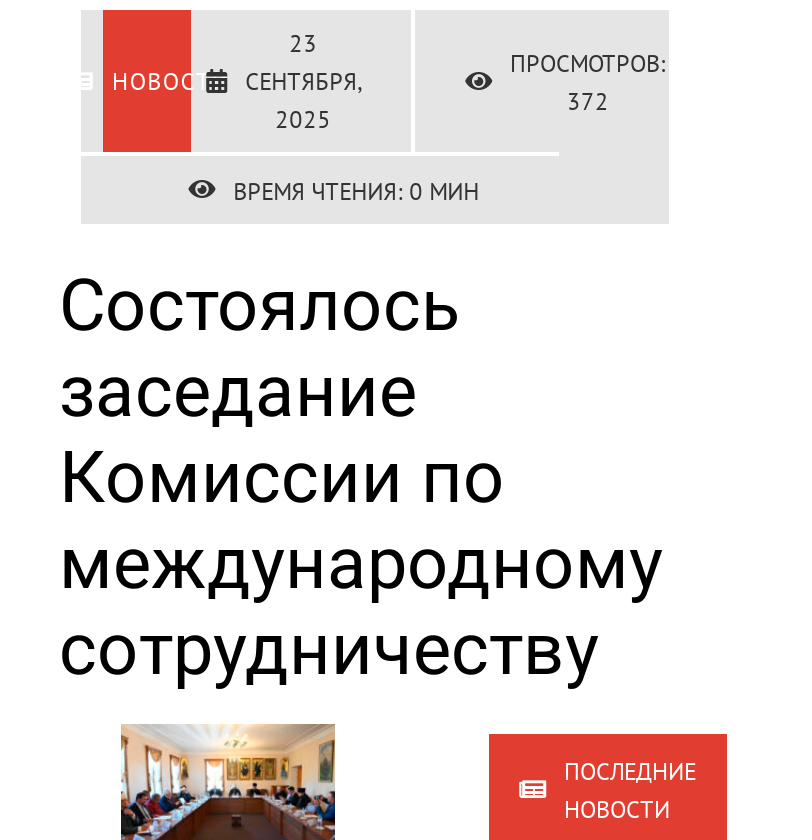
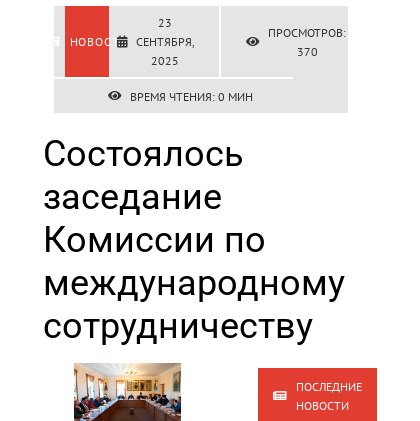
- 372
+ 370
